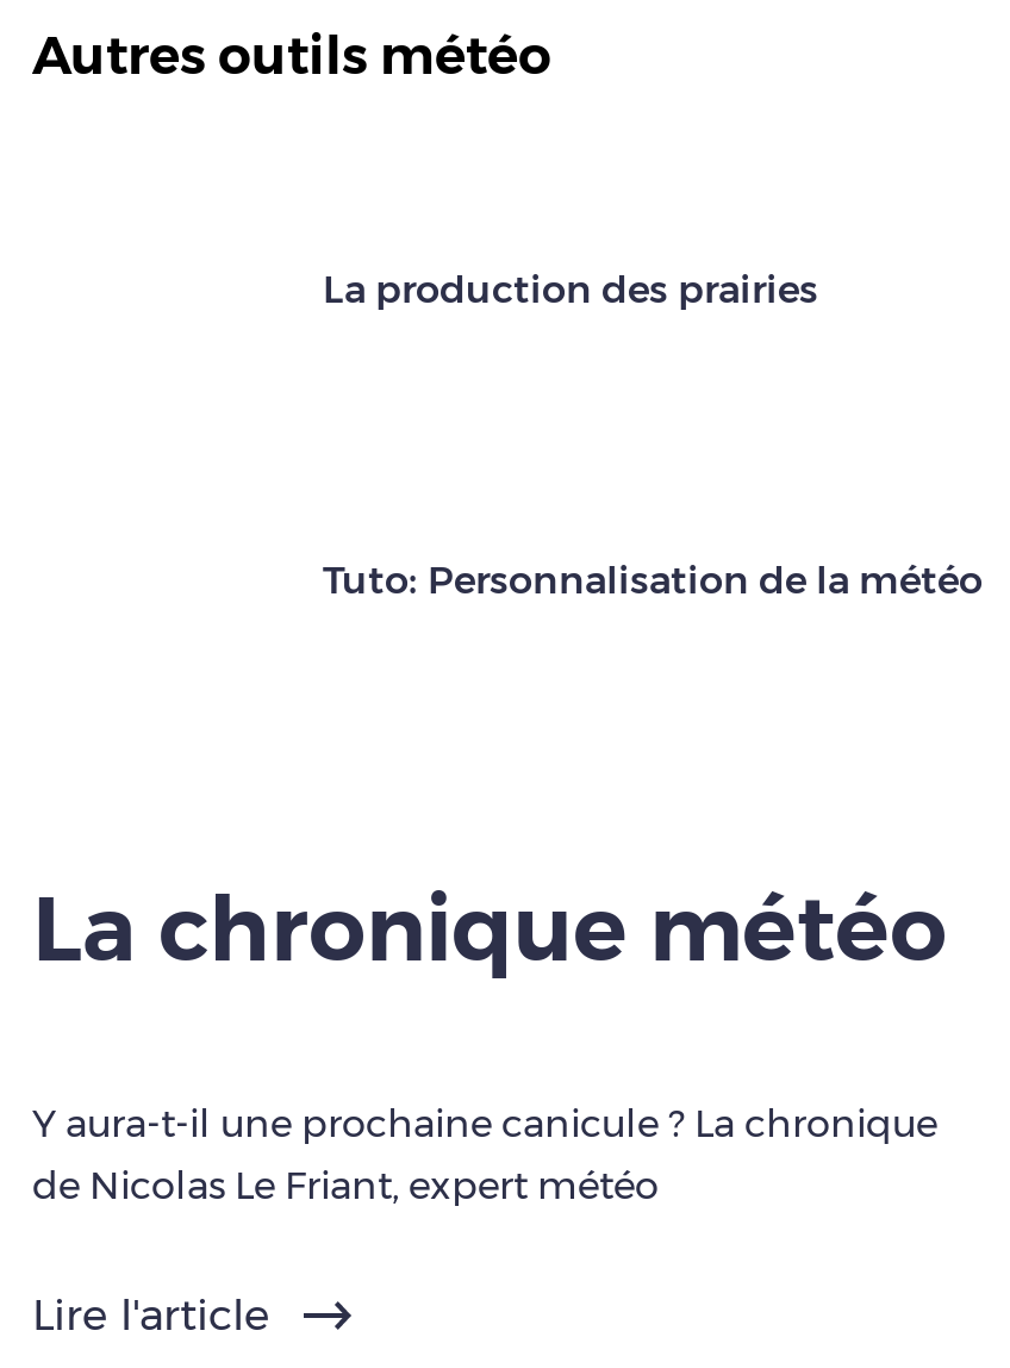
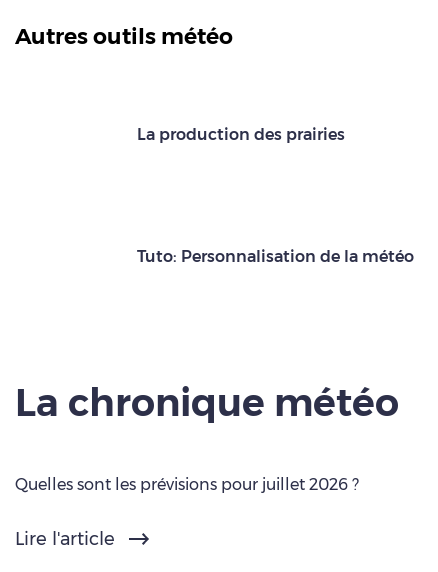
- Y aura-t-il une prochaine canicule ? La chronique
- de Nicolas Le Friant, expert météo
+ Quelles sont les prévisions pour juillet 2026 ?
